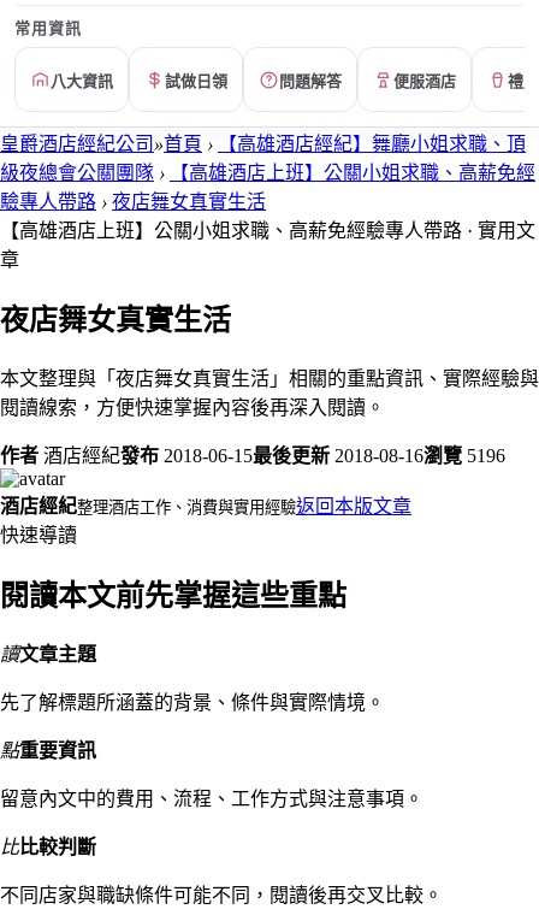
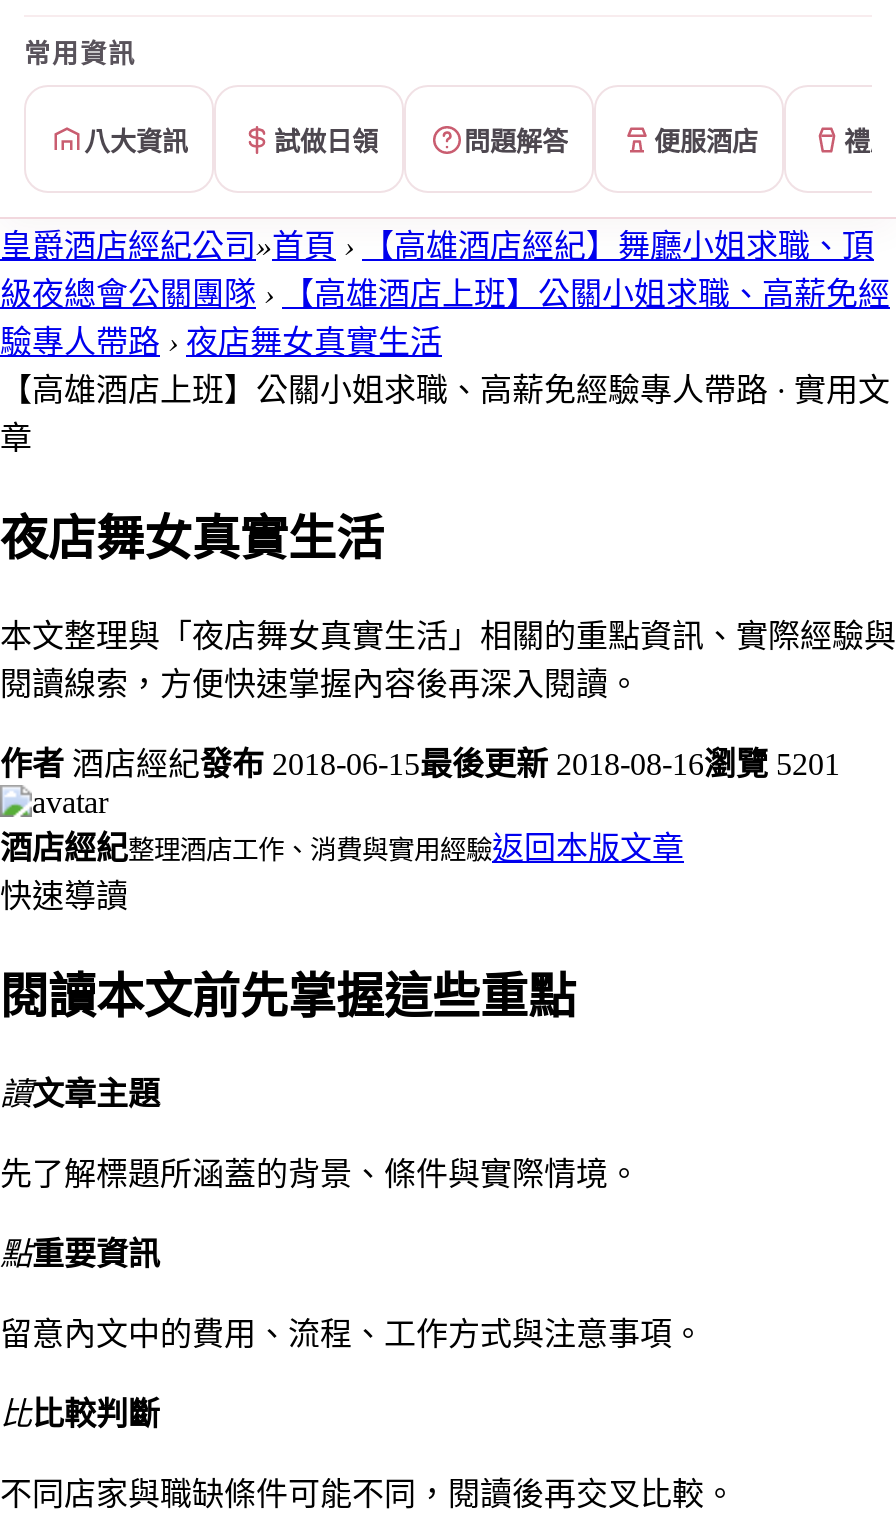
- 作者酒店經紀發布2018-06-15最後更新2018-08-16瀏覽5196
+ 作者酒店經紀發布2018-06-15最後更新2018-08-16瀏覽5201
